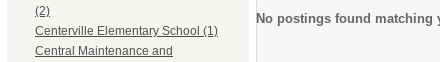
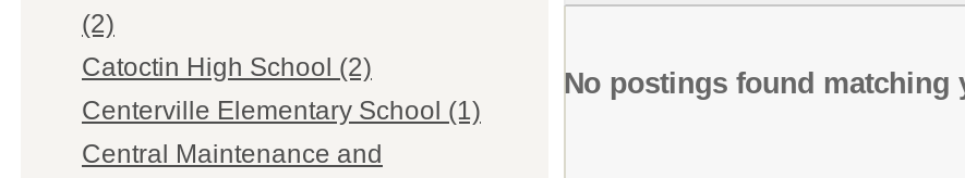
+ Catoctin High School (2)
